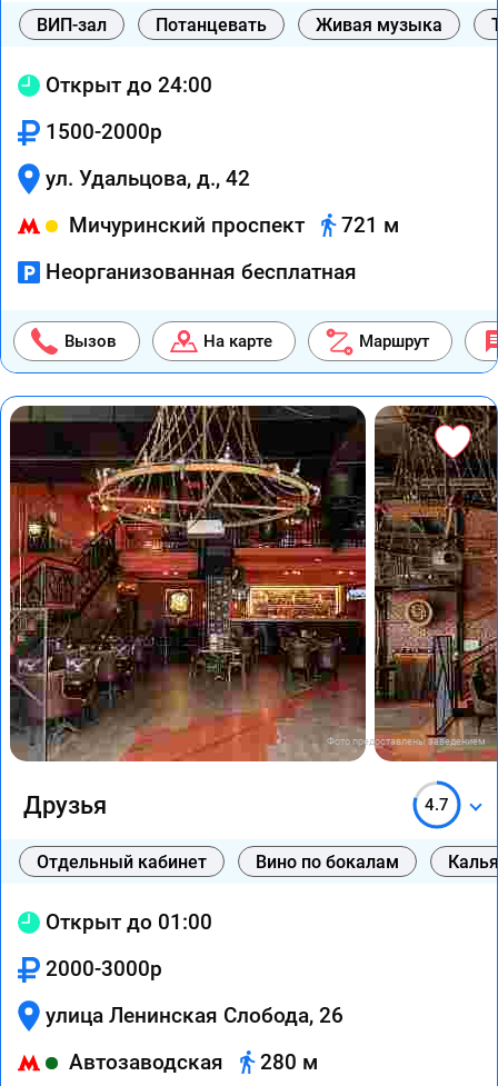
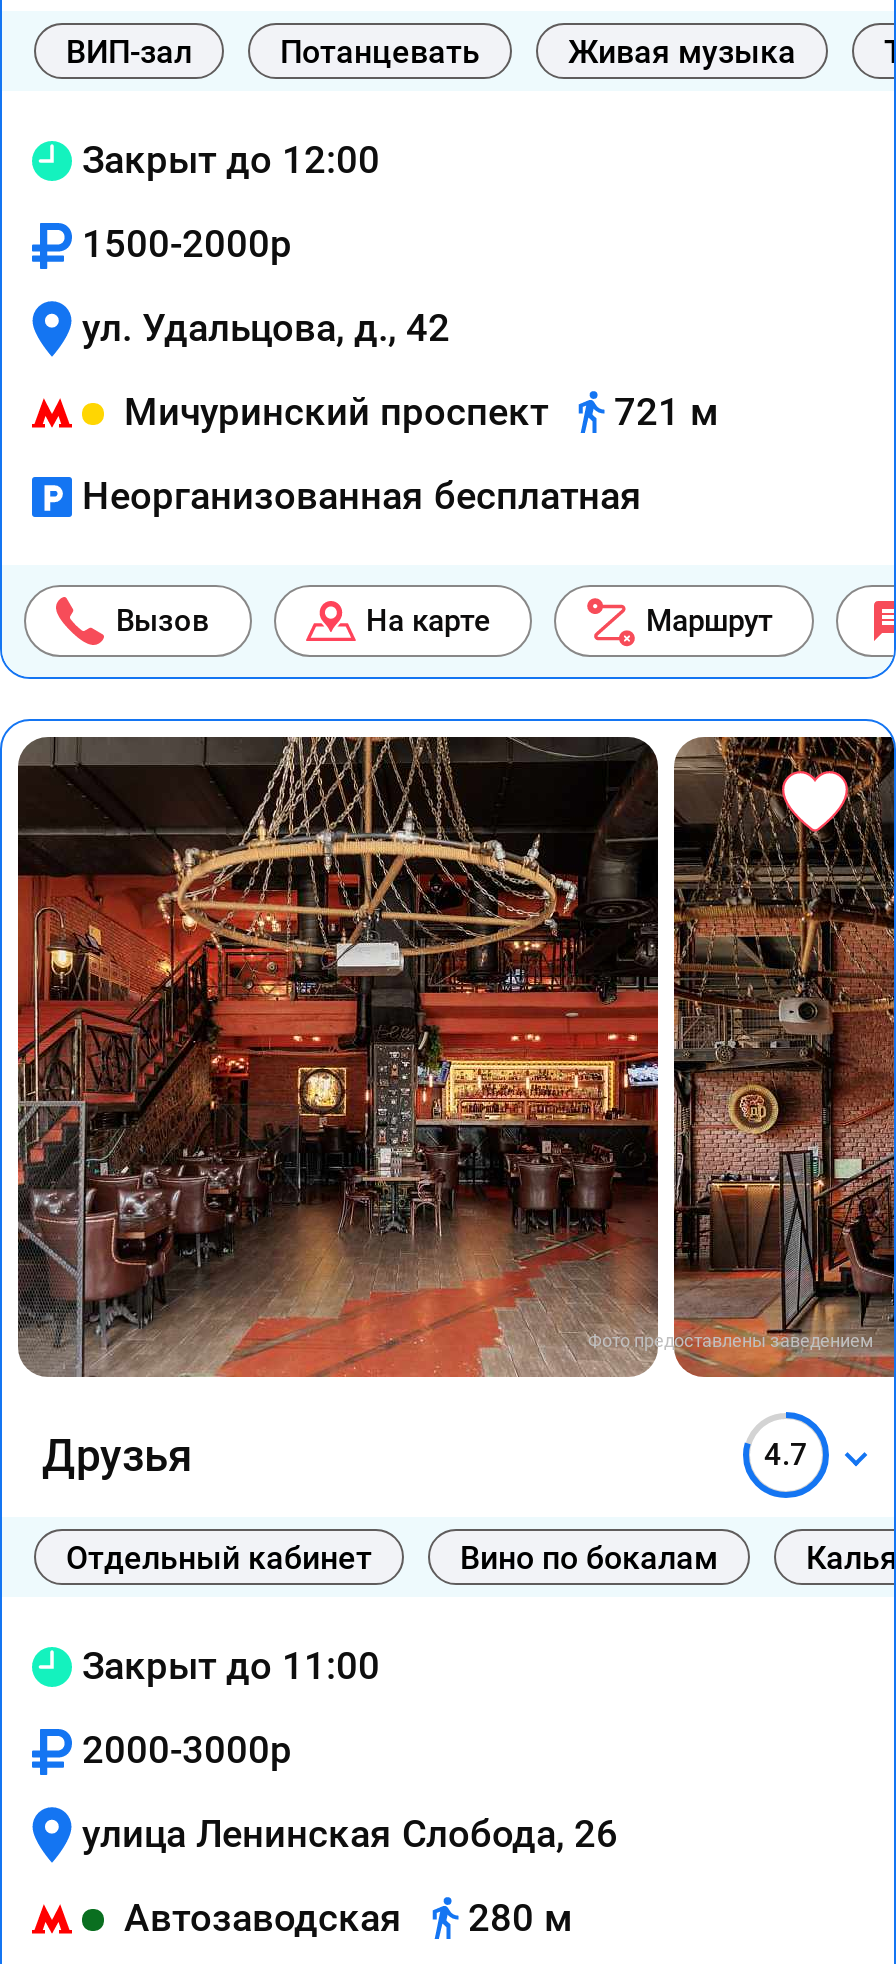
- Открыт до 24:00
+ Закрыт до 12:00

- Открыт до 01:00
+ Закрыт до 11:00
